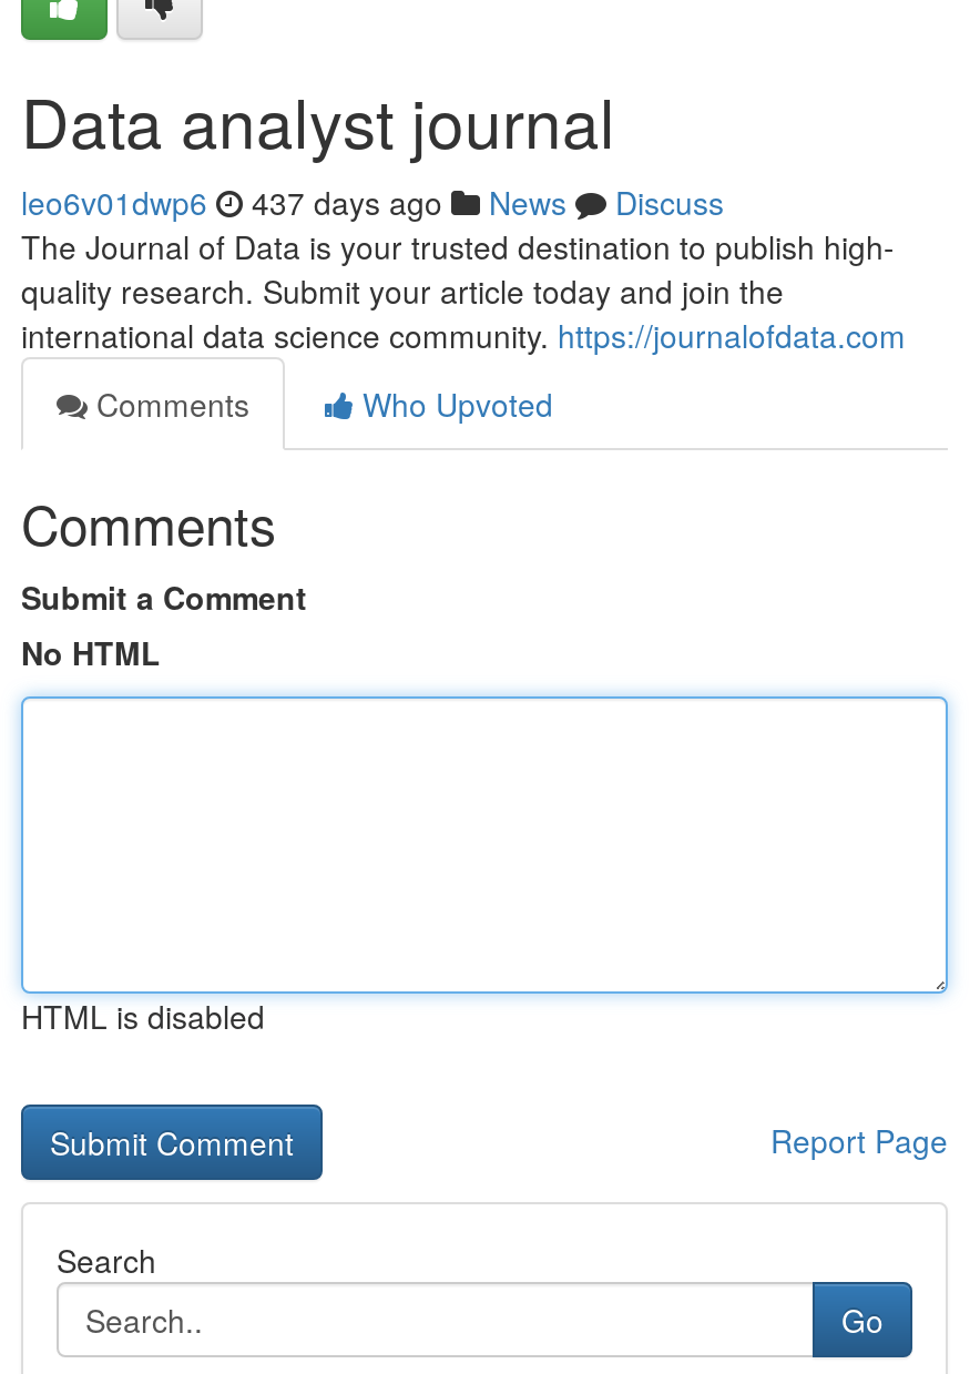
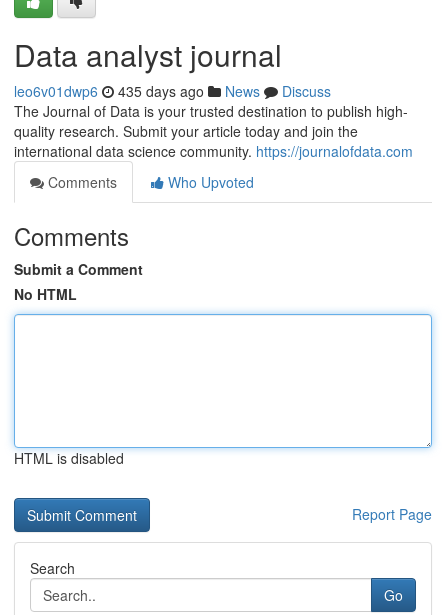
- leo6v01dwp6 437 days ago News Discuss
+ leo6v01dwp6 435 days ago News Discuss
